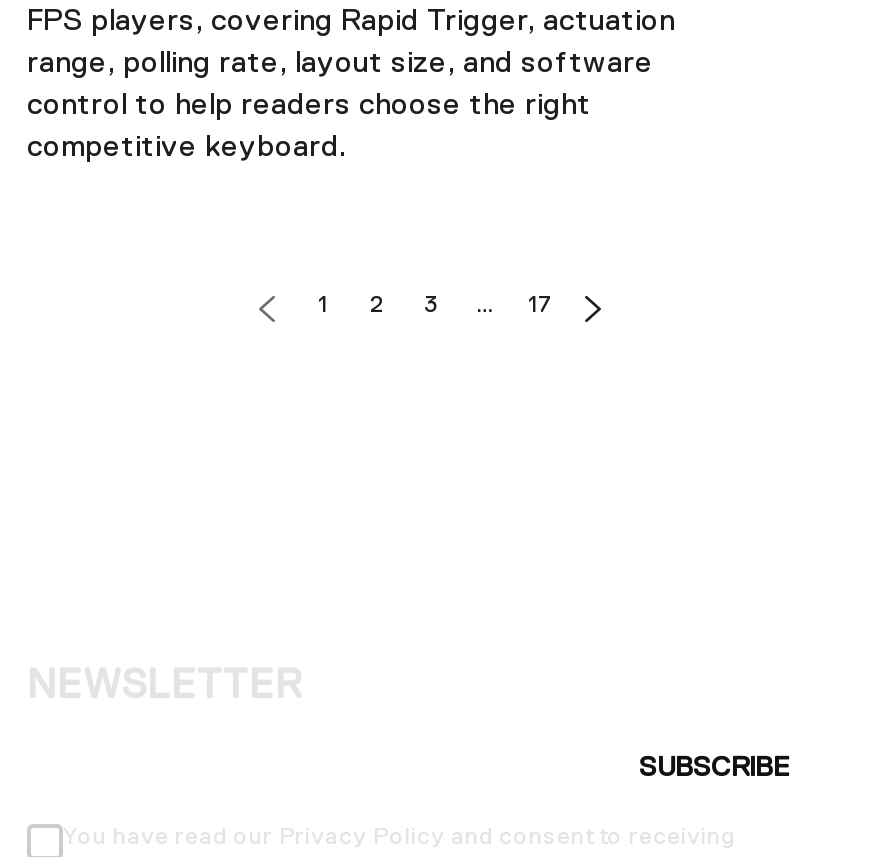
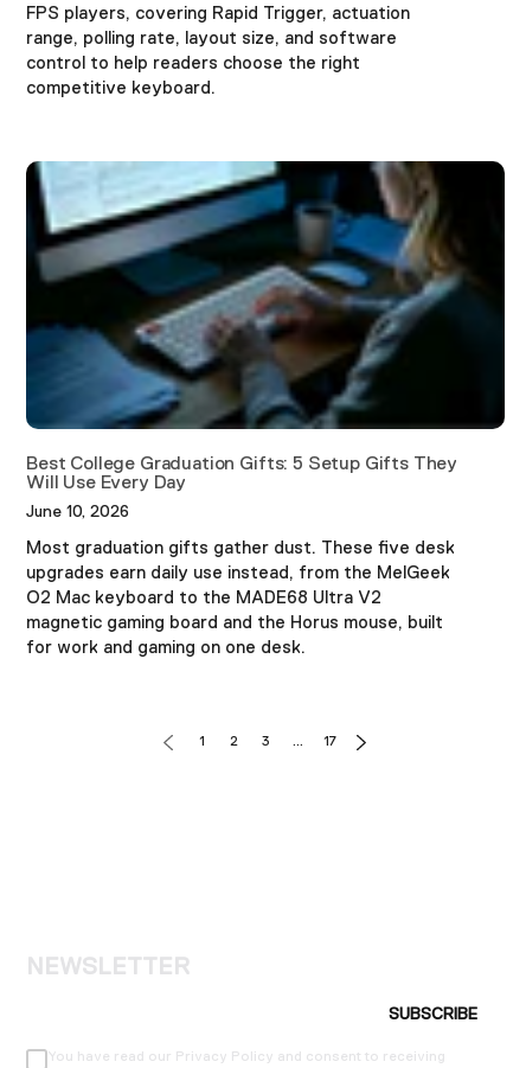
+ [image]
+ Best College Graduation Gifts: 5 Setup Gifts They
+ Will Use Every Day
+ June 10, 2026
+ Most graduation gifts gather dust. These five desk
+ upgrades earn daily use instead, from the MelGeek
+ O2 Mac keyboard to the MADE68 Ultra V2
+ magnetic gaming board and the Horus mouse, built
+ for work and gaming on one desk.
